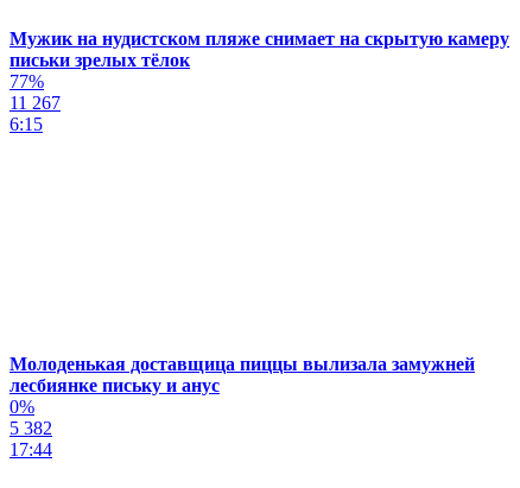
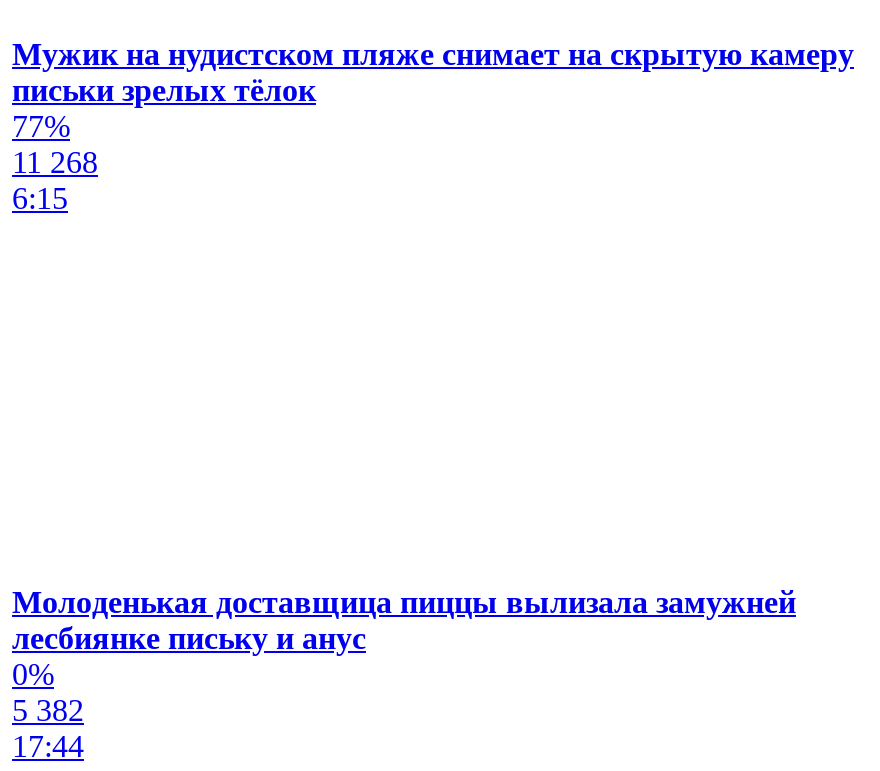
- 11 267
+ 11 268
